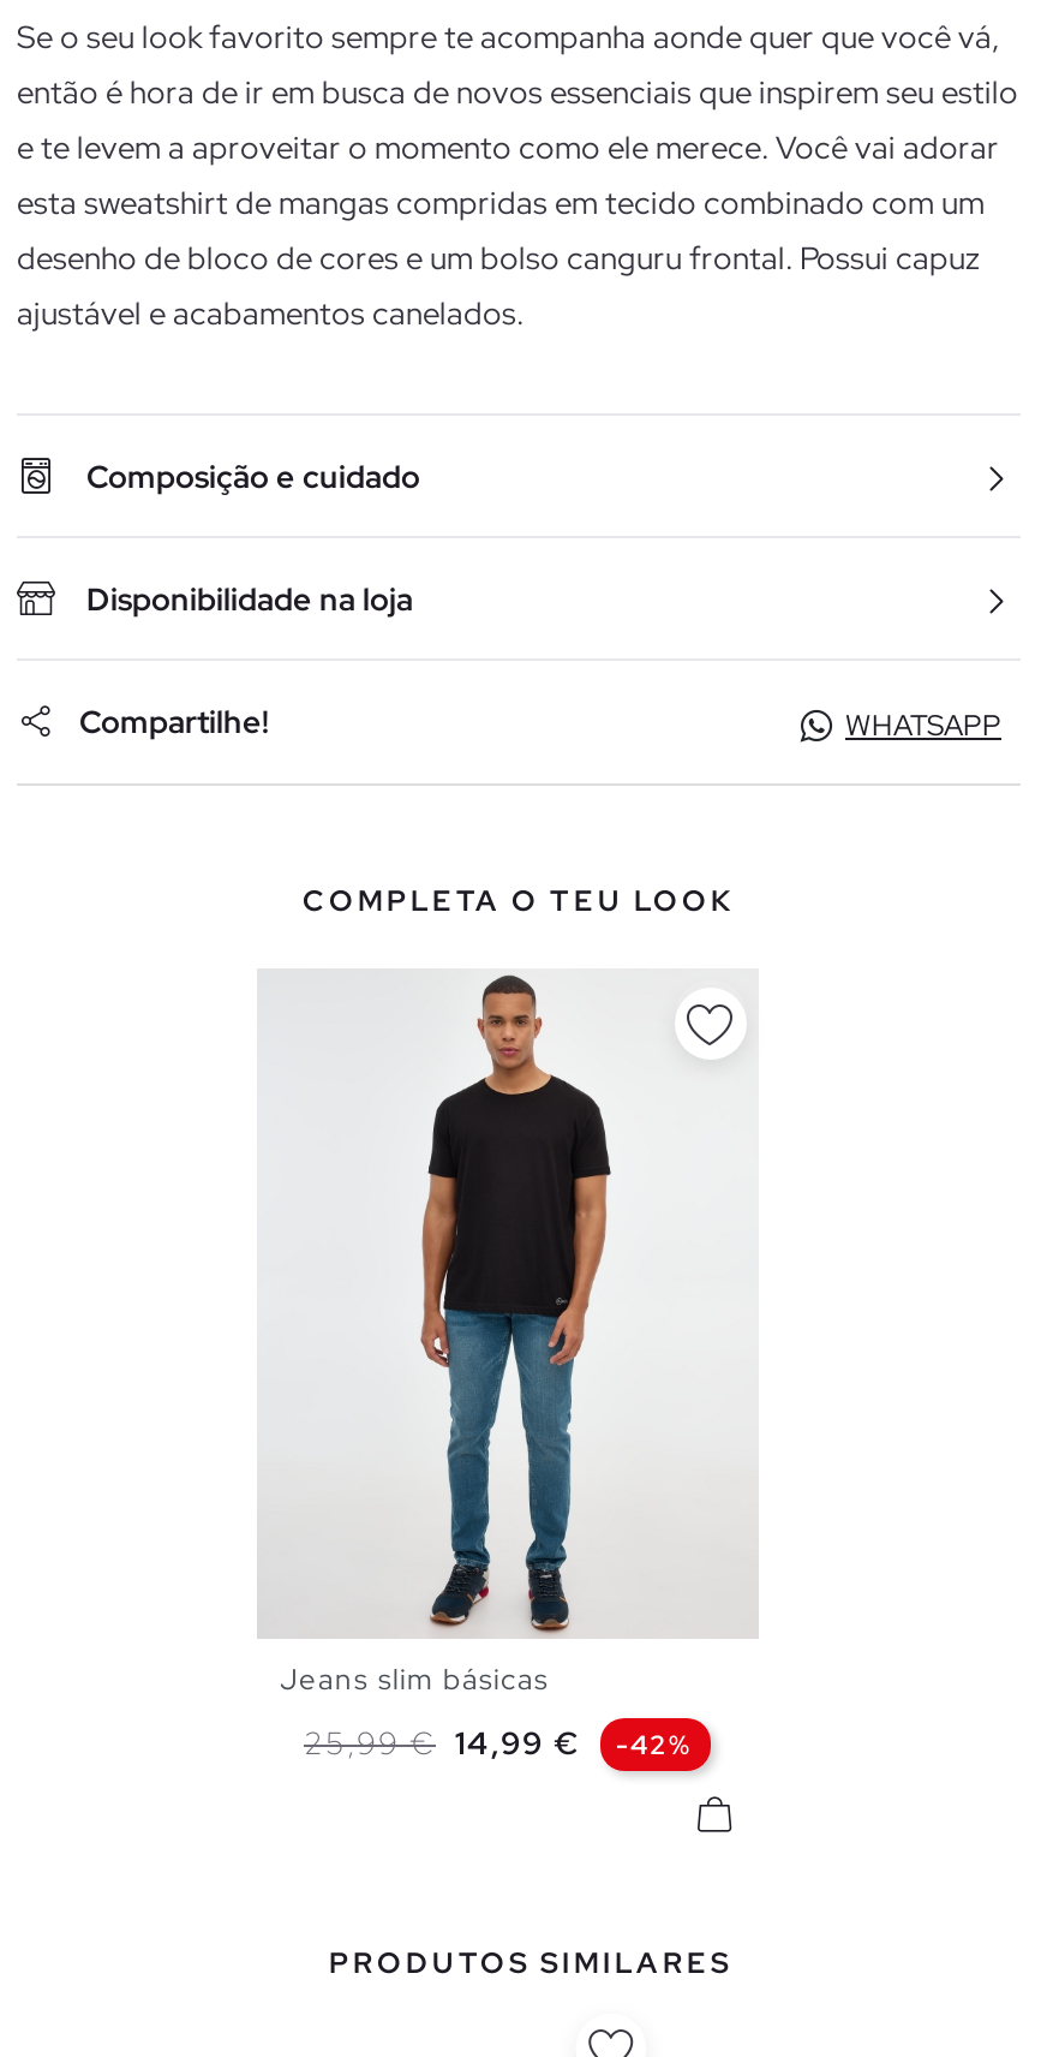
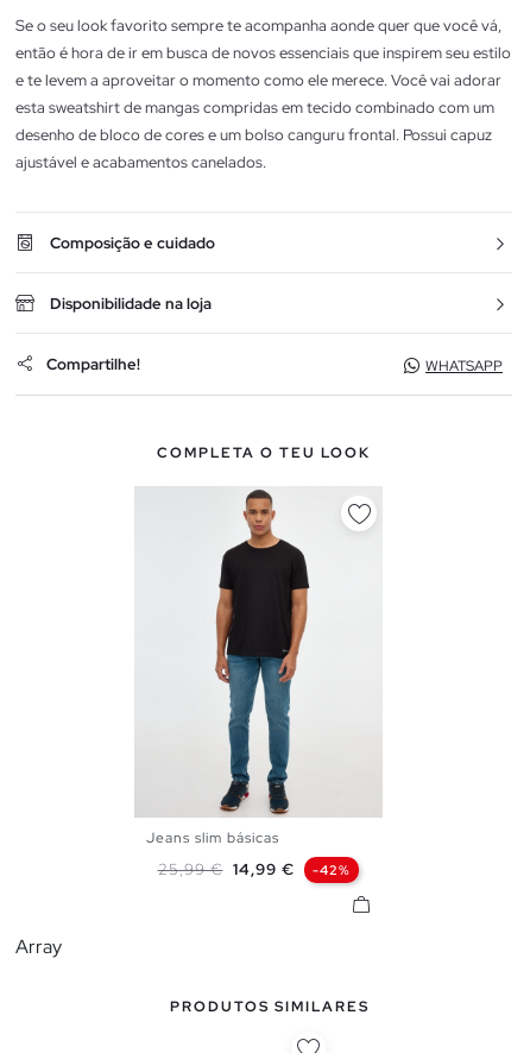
+ Array
